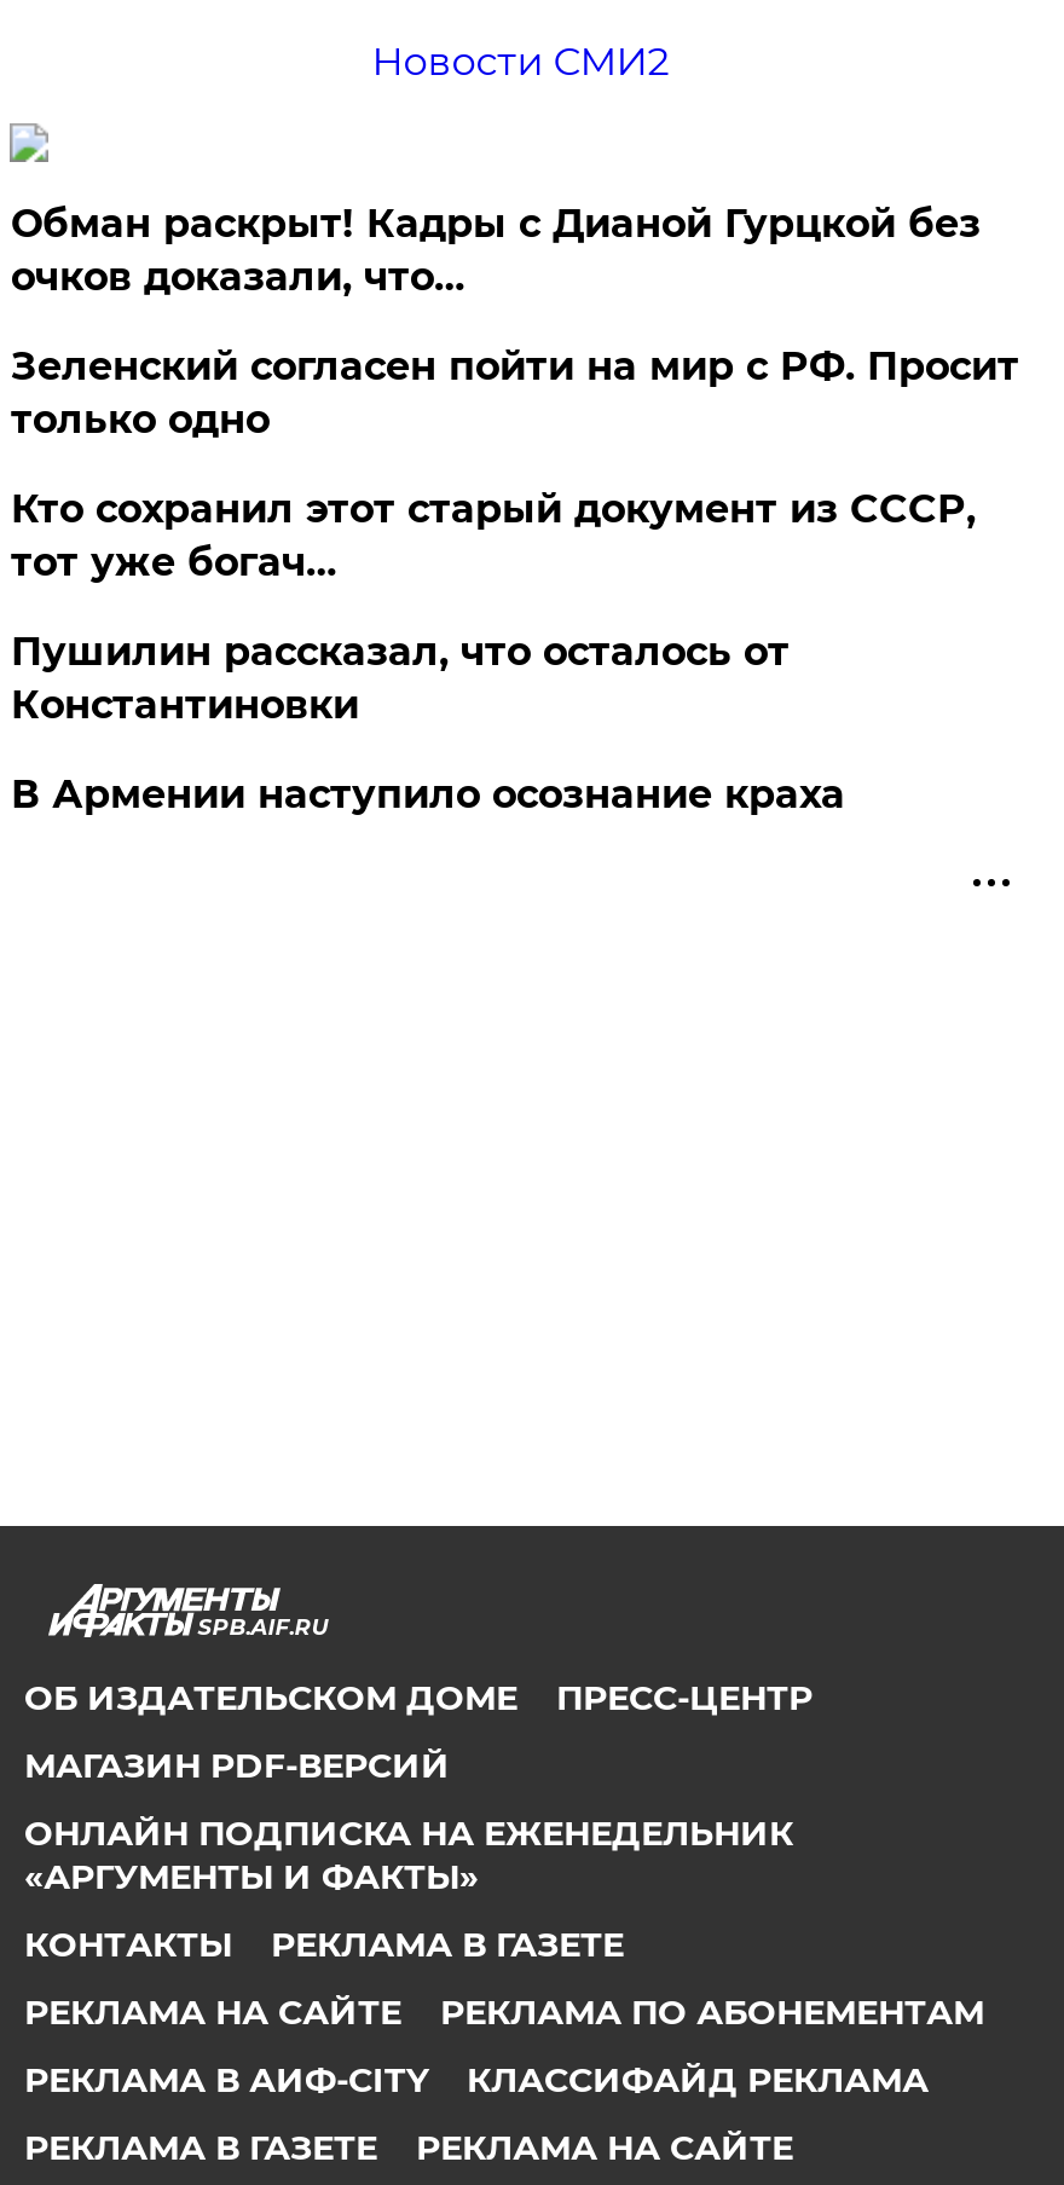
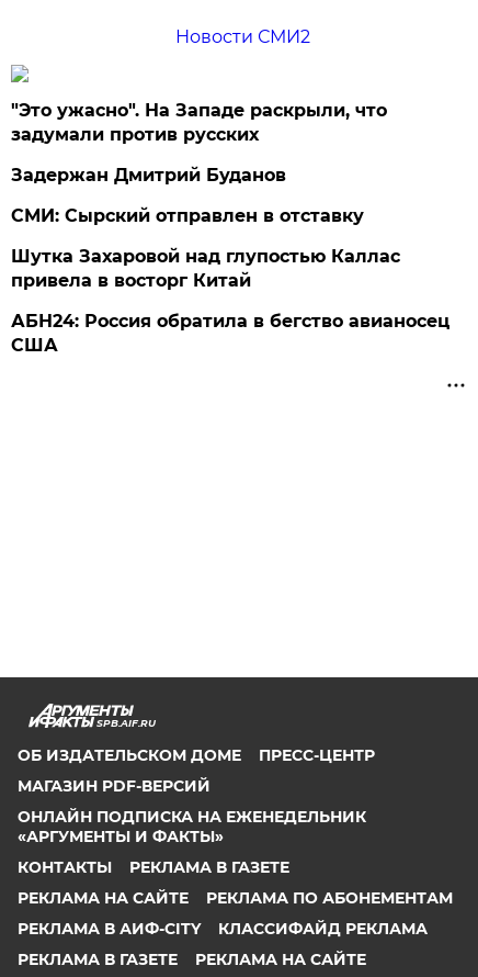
- Обман раскрыт! Кадры с Дианой Гурцкой без
- очков доказали, что…
+ "Это ужасно". На Западе раскрыли, что
+ задумали против русских

- Зеленский согласен пойти на мир с РФ. Просит
- только одно
+ Задержан Дмитрий Буданов

- Кто сохранил этот старый документ из СССР,
- тот уже богач…
+ СМИ: Сырский отправлен в отставку

- Пушилин рассказал, что осталось от
- Константиновки
+ Шутка Захаровой над глупостью Каллас
+ привела в восторг Китай

- В Армении наступило осознание краха
+ АБН24: Россия обратила в бегство авианосец
+ США
